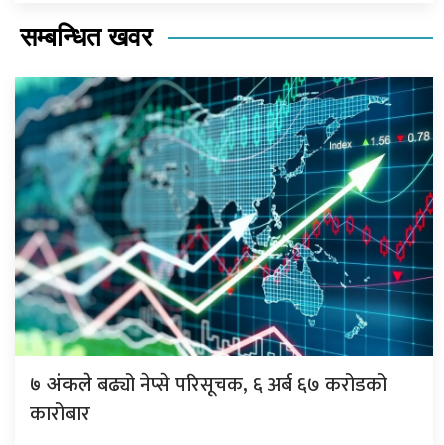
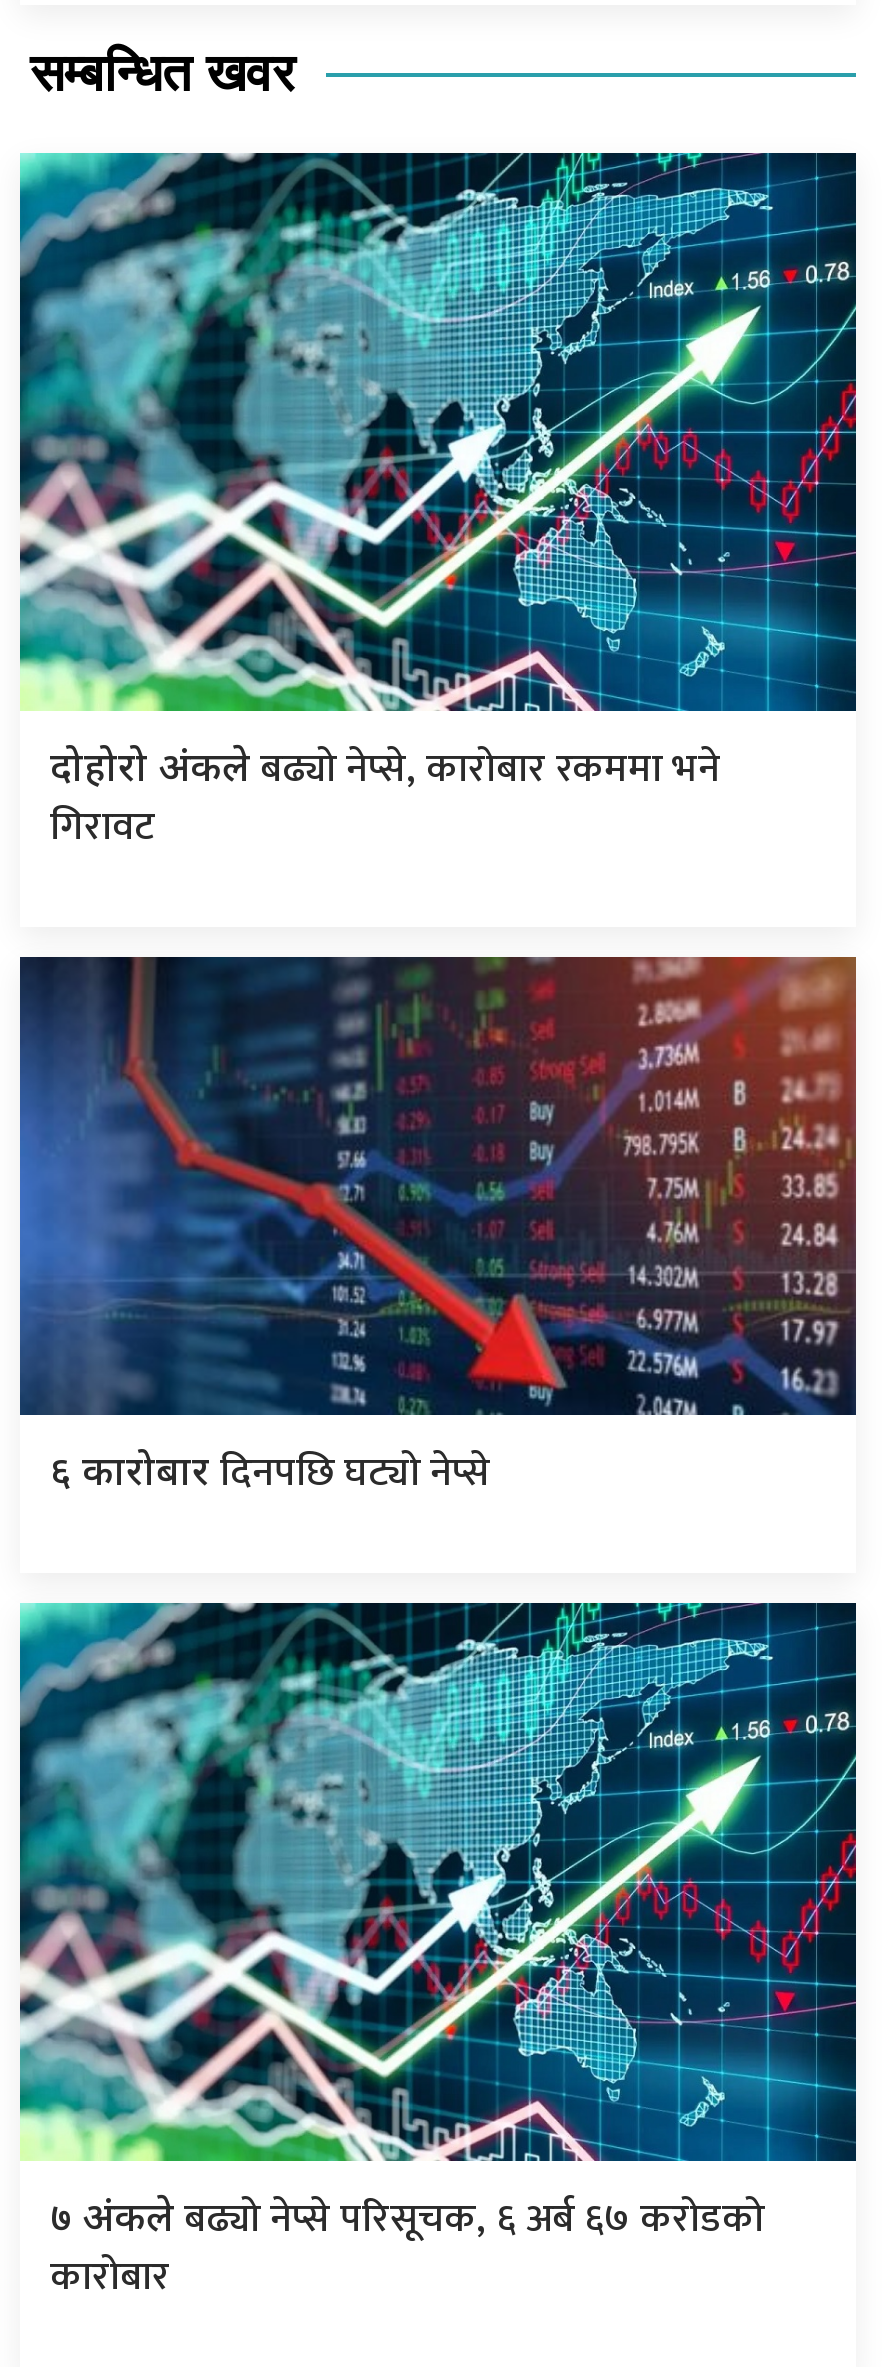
+ [image]
+ ६ कारोबारदिनपछि घट्यो नेप्से

+ दोहोरो अंकलेबढ्यो नेप्से, कारोबार रकममा भने
+ गिरावट
